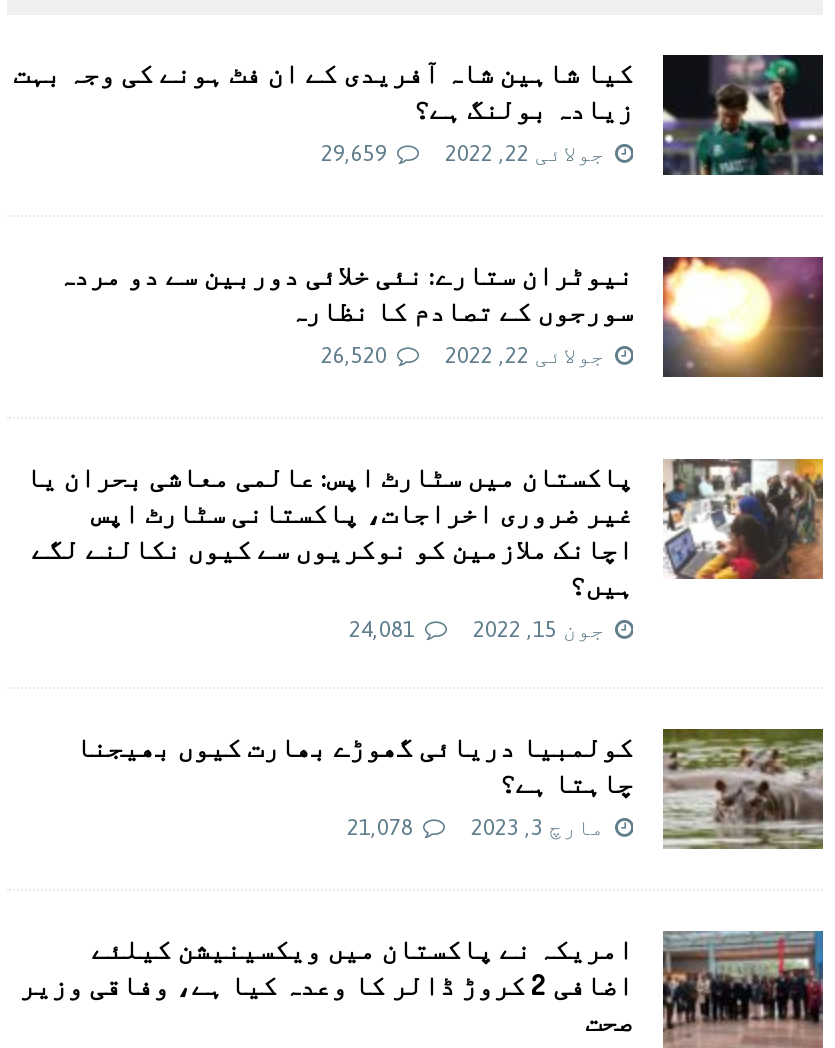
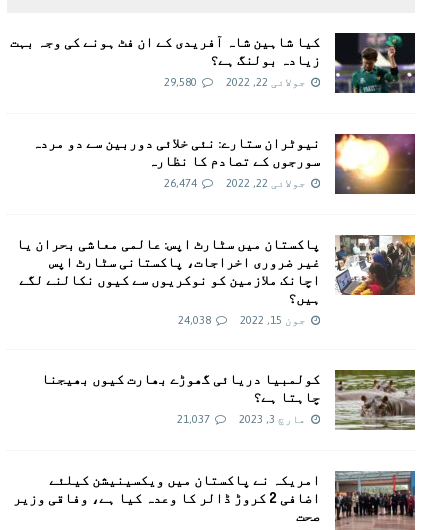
- 29,659
+ 29,580

- 26,520
+ 26,474

- 24,081
+ 24,038

- 21,078
+ 21,037
